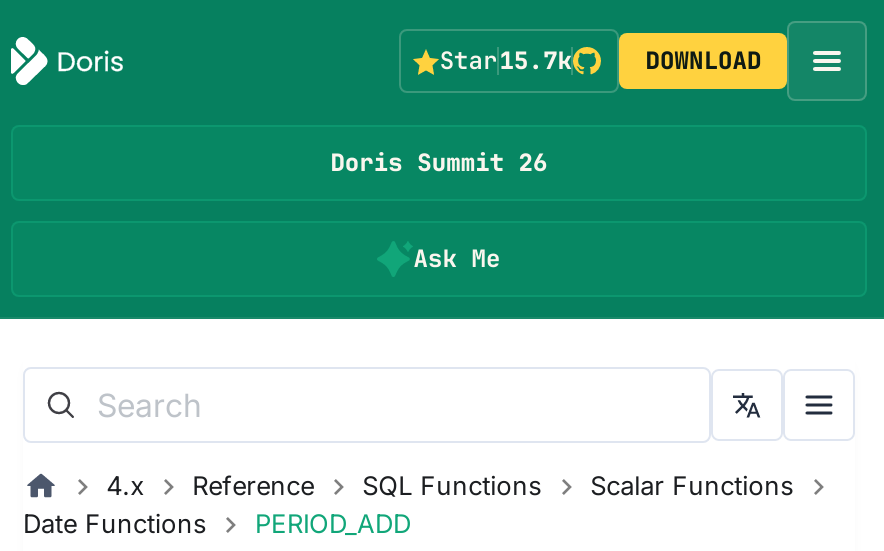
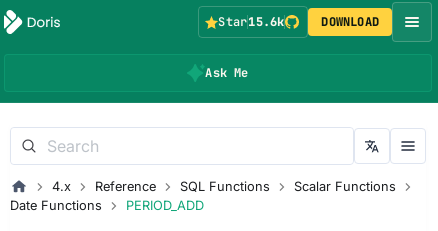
- Star15.7k
+ Star15.6k

- Doris Summit 26
